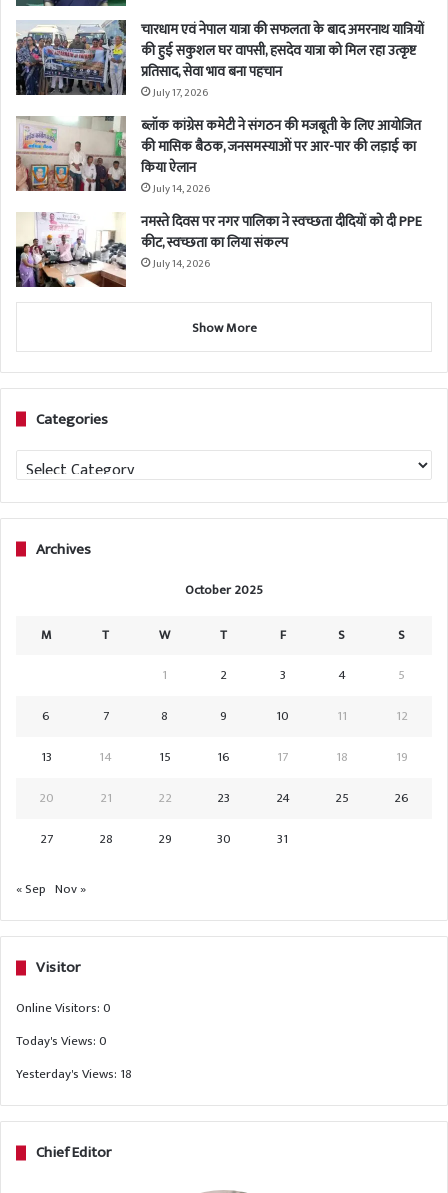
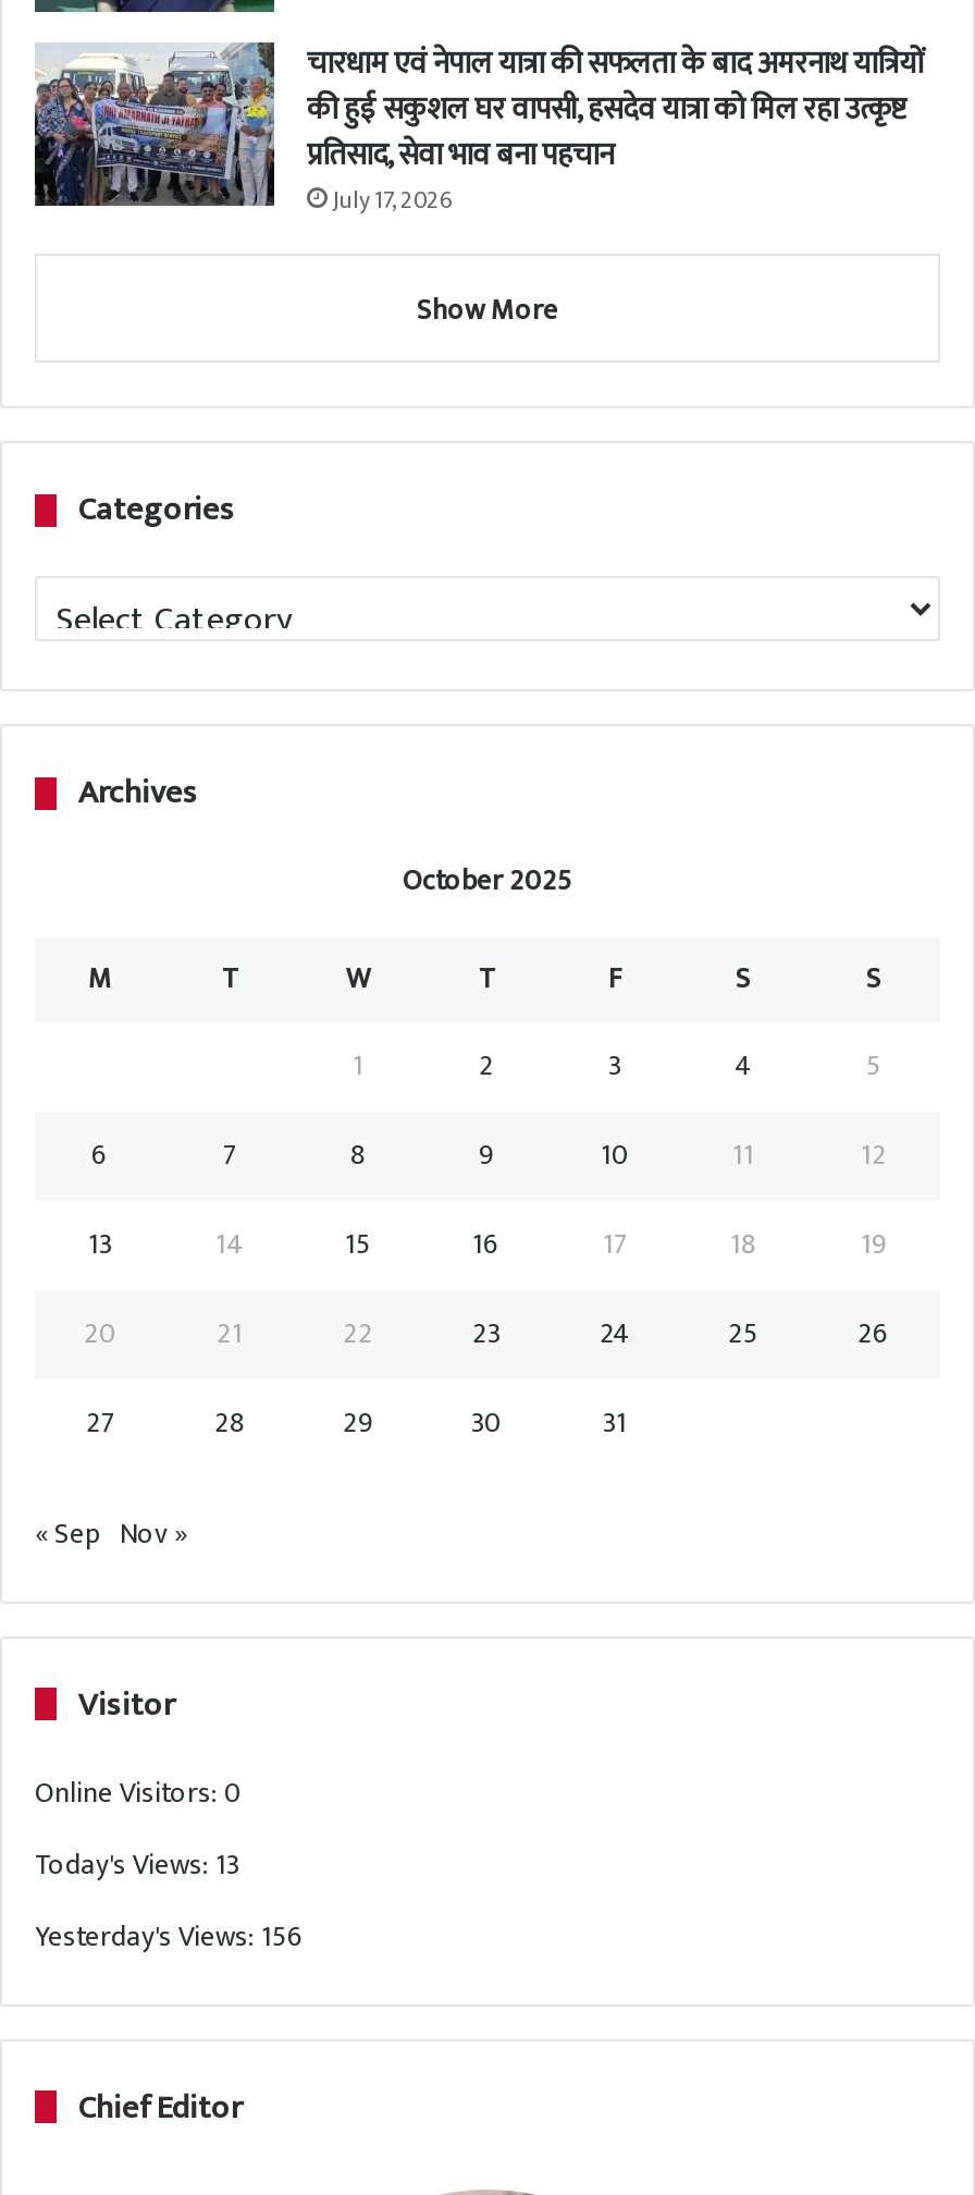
- [image]
- ब्लॉक कांग्रेस कमेटी ने संगठन की मजबूती के लिए आयोजित
- की मासिक बैठक, जनसमस्याओं पर आर-पार की लड़ाई का
- किया ऐलान
- July 14, 2026
- नमस्ते दिवस पर नगर पालिका ने स्वच्छता दीदियों को दी PPE
- कीट, स्वच्छता का लिया संकल्प
- July 14, 2026

- [image]

- Today's Views: 0
+ Today's Views: 13

- Yesterday's Views: 18
+ Yesterday's Views: 156
